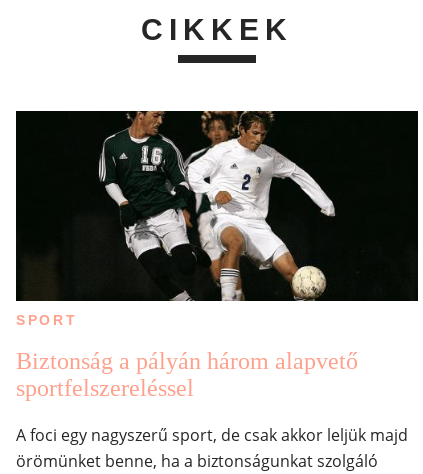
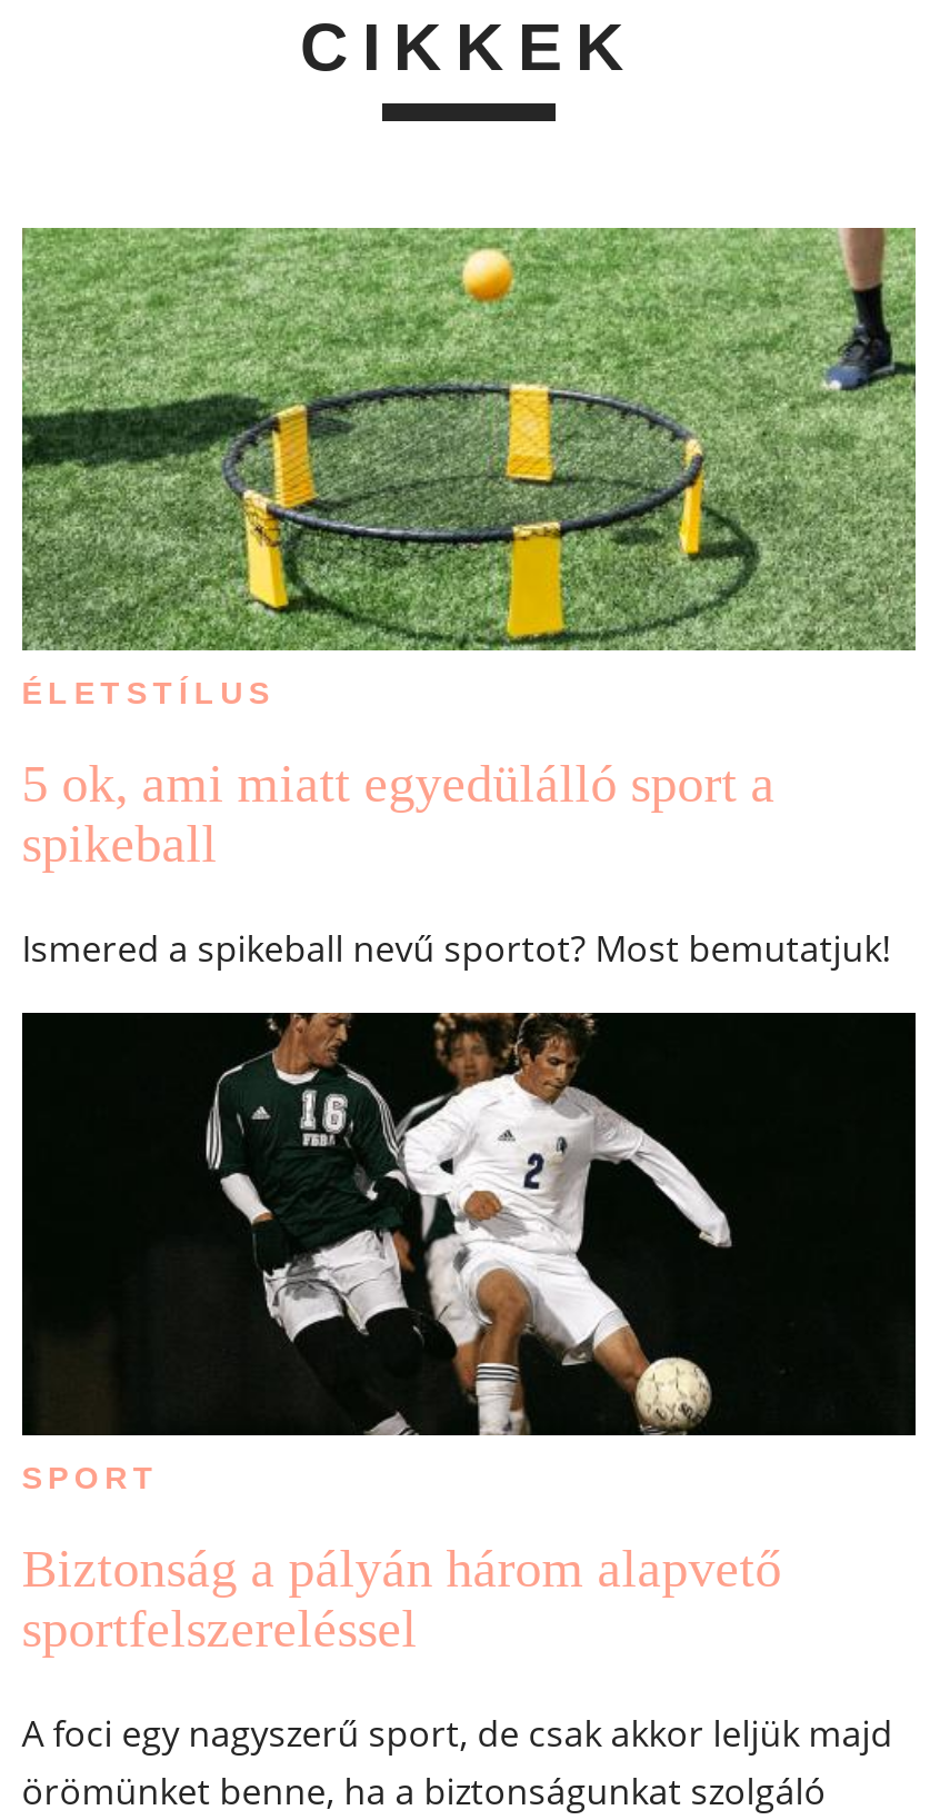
+ [image]
+ ÉLETSTÍLUS
+ 5 ok, ami miatt egyedülálló sport a
+ spikeball
+ Ismered a spikeball nevű sportot? Most bemutatjuk!
